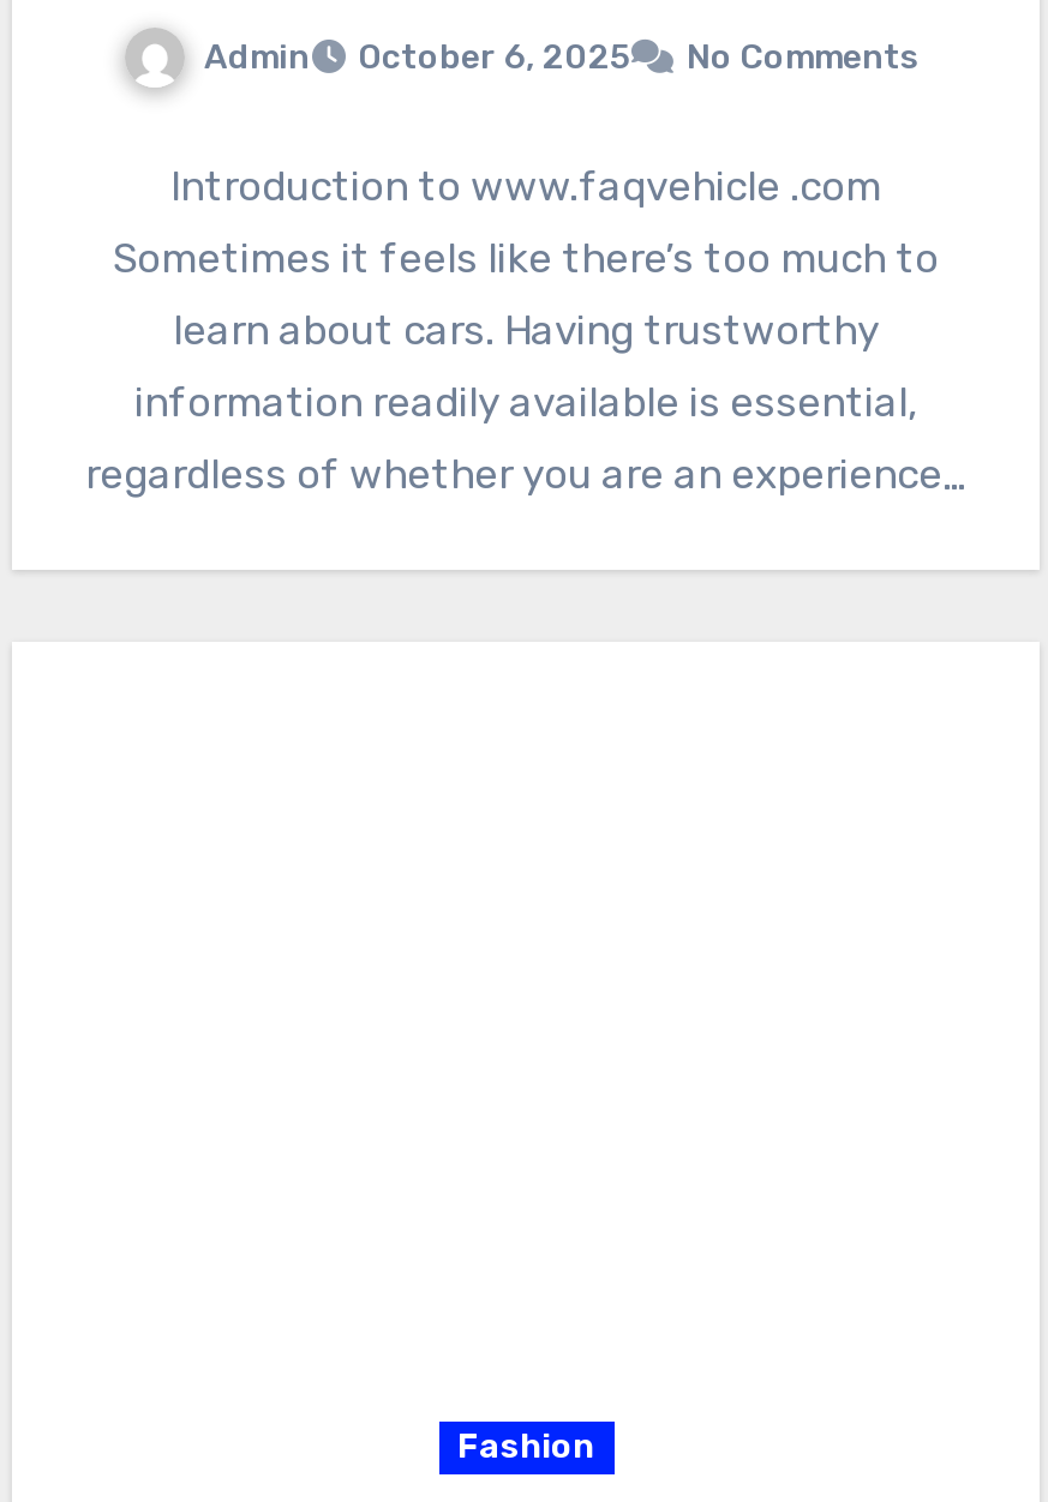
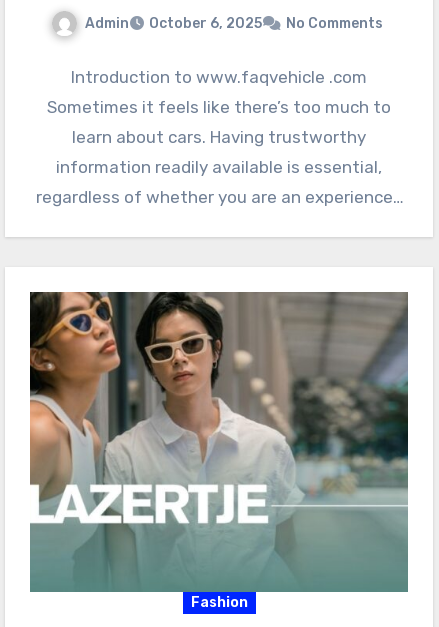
+ [image]
